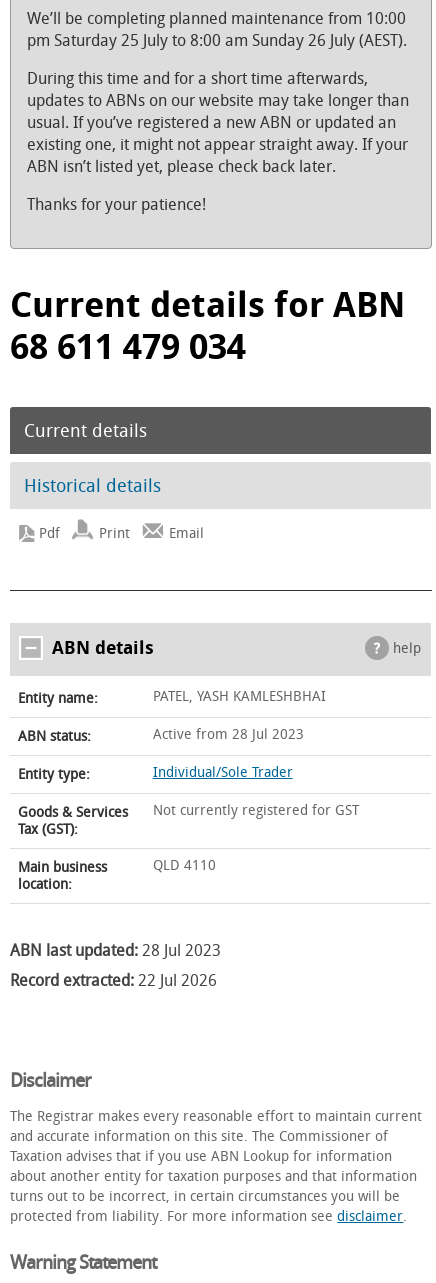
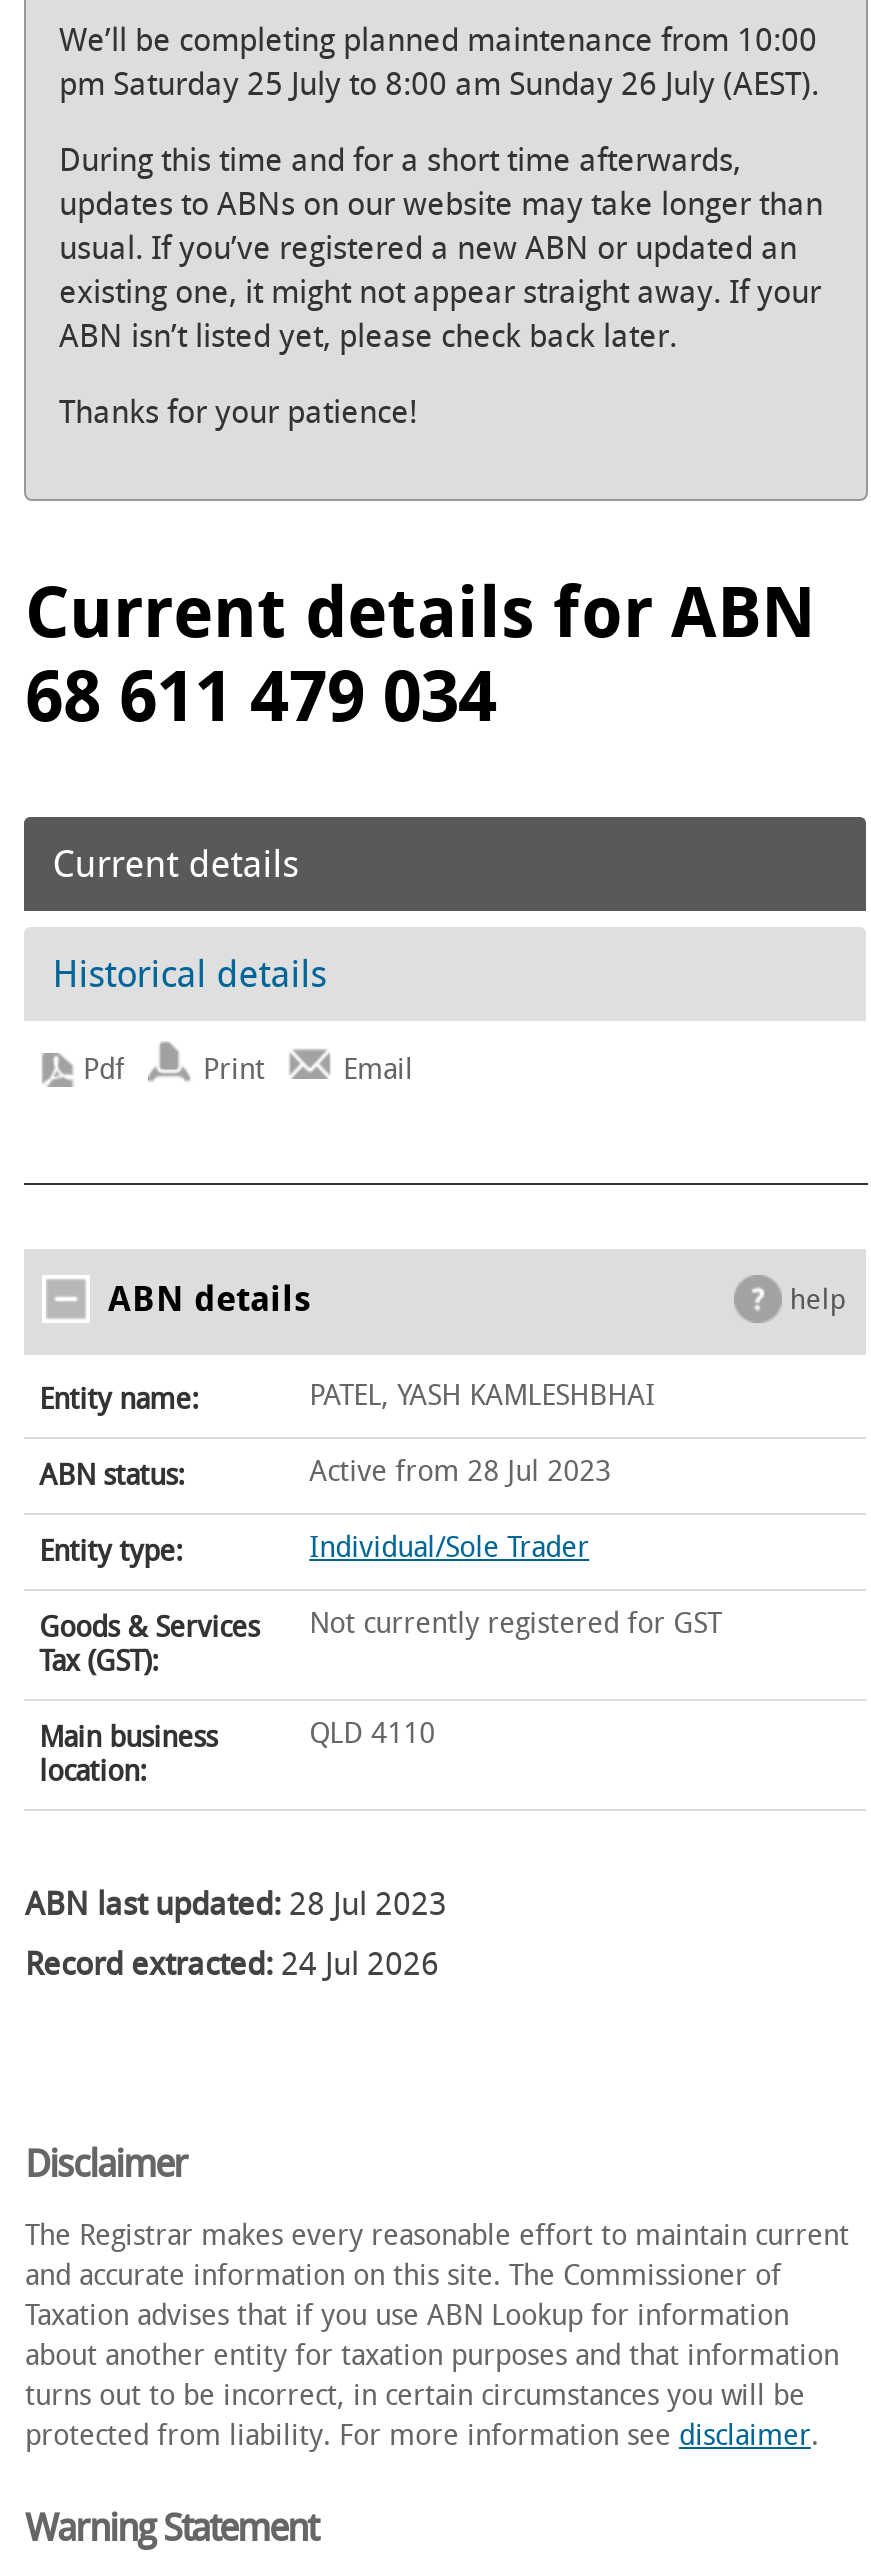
- Record extracted: 22 Jul 2026
+ Record extracted: 24 Jul 2026
